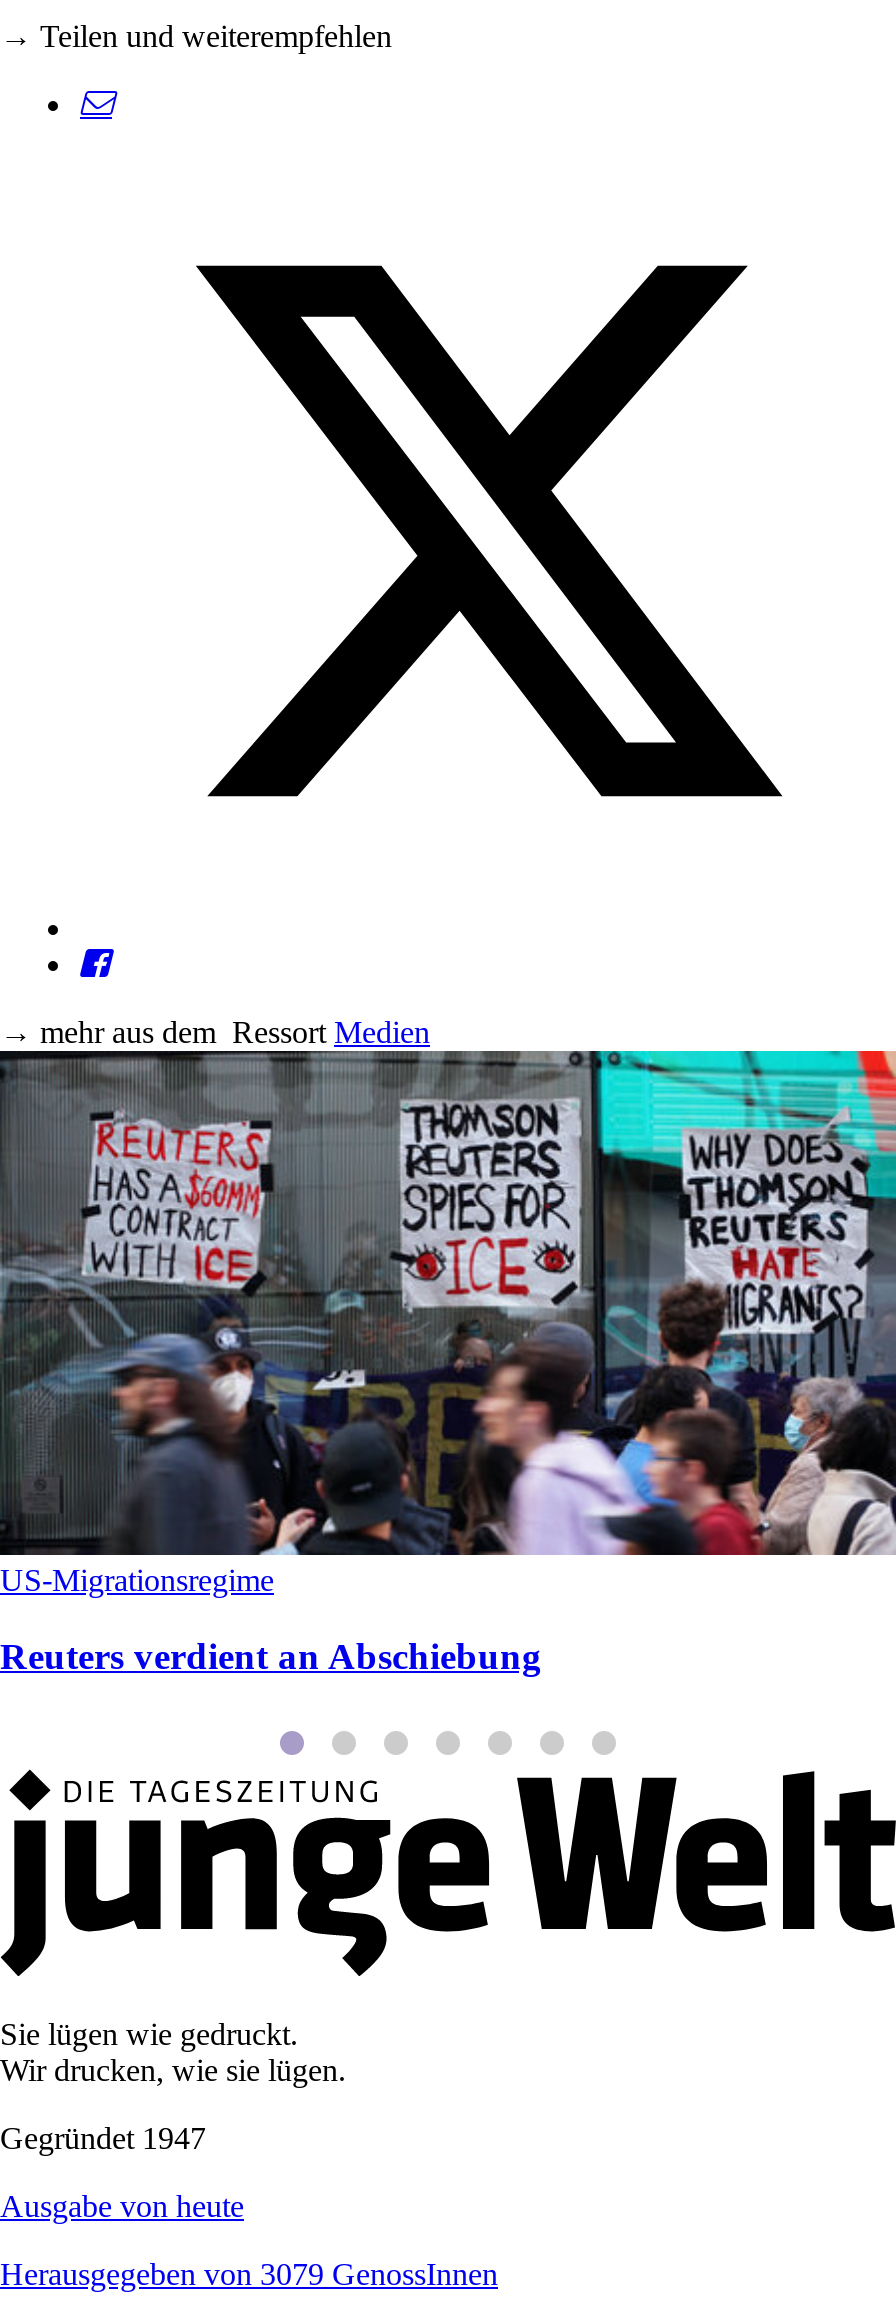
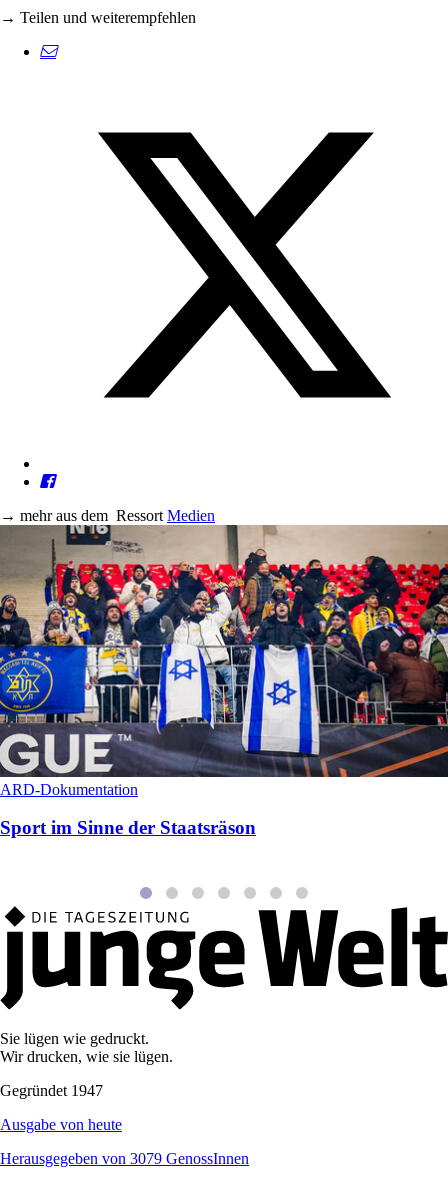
- [image]
- US-Migrationsregime
+ [image]
+ ARD-Dokumentation

- Reuters verdient an Abschiebung
+ Sport im Sinne der Staatsräson
